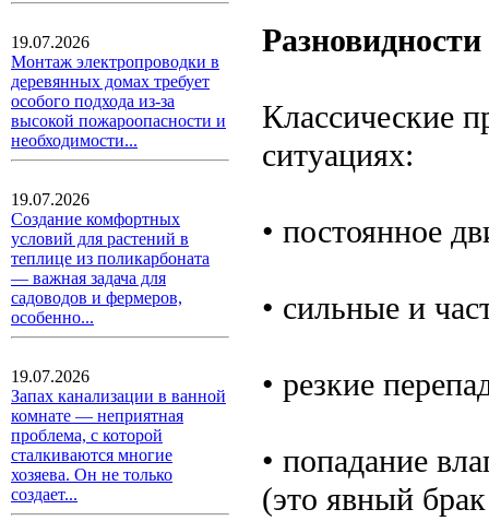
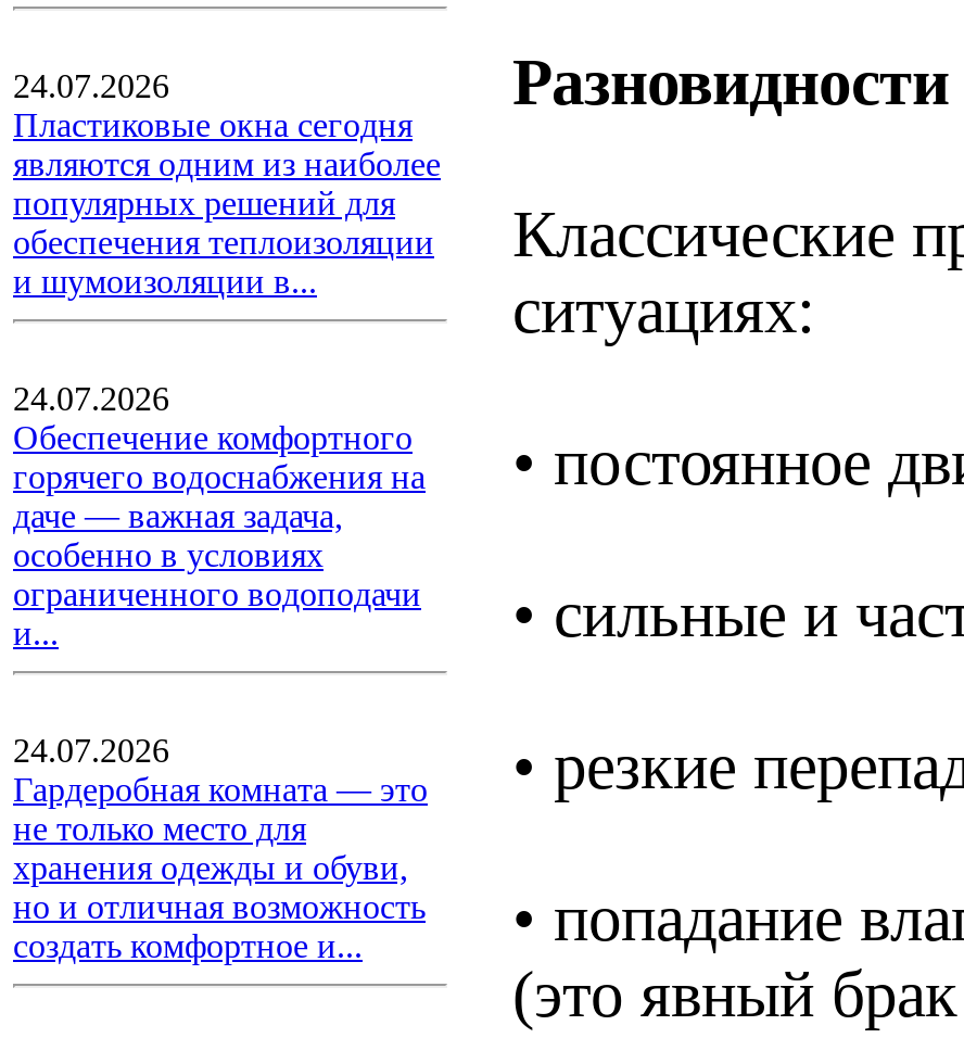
- 19.07.2026
- Монтаж электропроводки в
- деревянных домах требует
- особого подхода из-за
- высокой пожароопасности и
- необходимости...
+ 24.07.2026
+ Пластиковые окна сегодня
+ являются одним из наиболее
+ популярных решений для
+ обеспечения теплоизоляции
+ и шумоизоляции в...

- 19.07.2026
- Создание комфортных
- условий для растений в
- теплице из поликарбоната
- — важная задача для
- садоводов и фермеров,
- особенно...
+ 24.07.2026
+ Обеспечение комфортного
+ горячего водоснабжения на
+ даче — важная задача,
+ особенно в условиях
+ ограниченного водоподачи
+ и...

- 19.07.2026
- Запах канализации в ванной
- комнате — неприятная
- проблема, с которой
- сталкиваются многие
- хозяева. Он не только
- создает...
+ 24.07.2026
+ Гардеробная комната — это
+ не только место для
+ хранения одежды и обуви,
+ но и отличная возможность
+ создать комфортное и...
